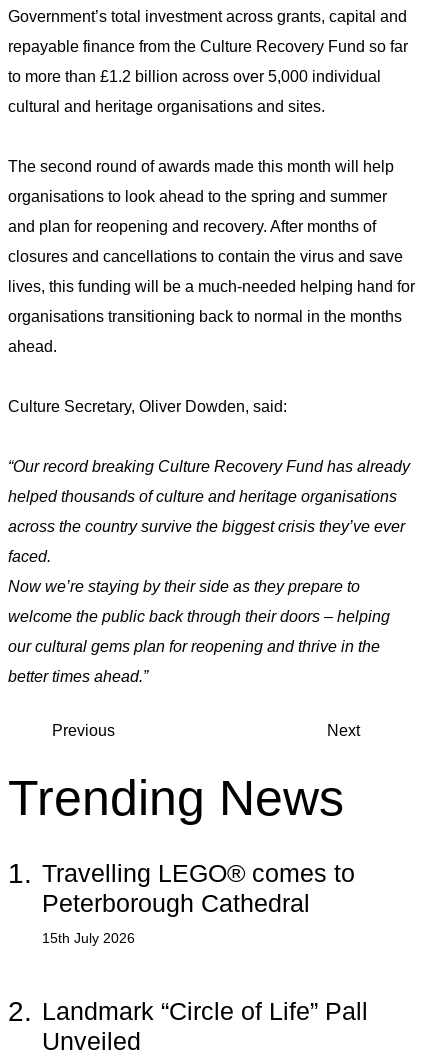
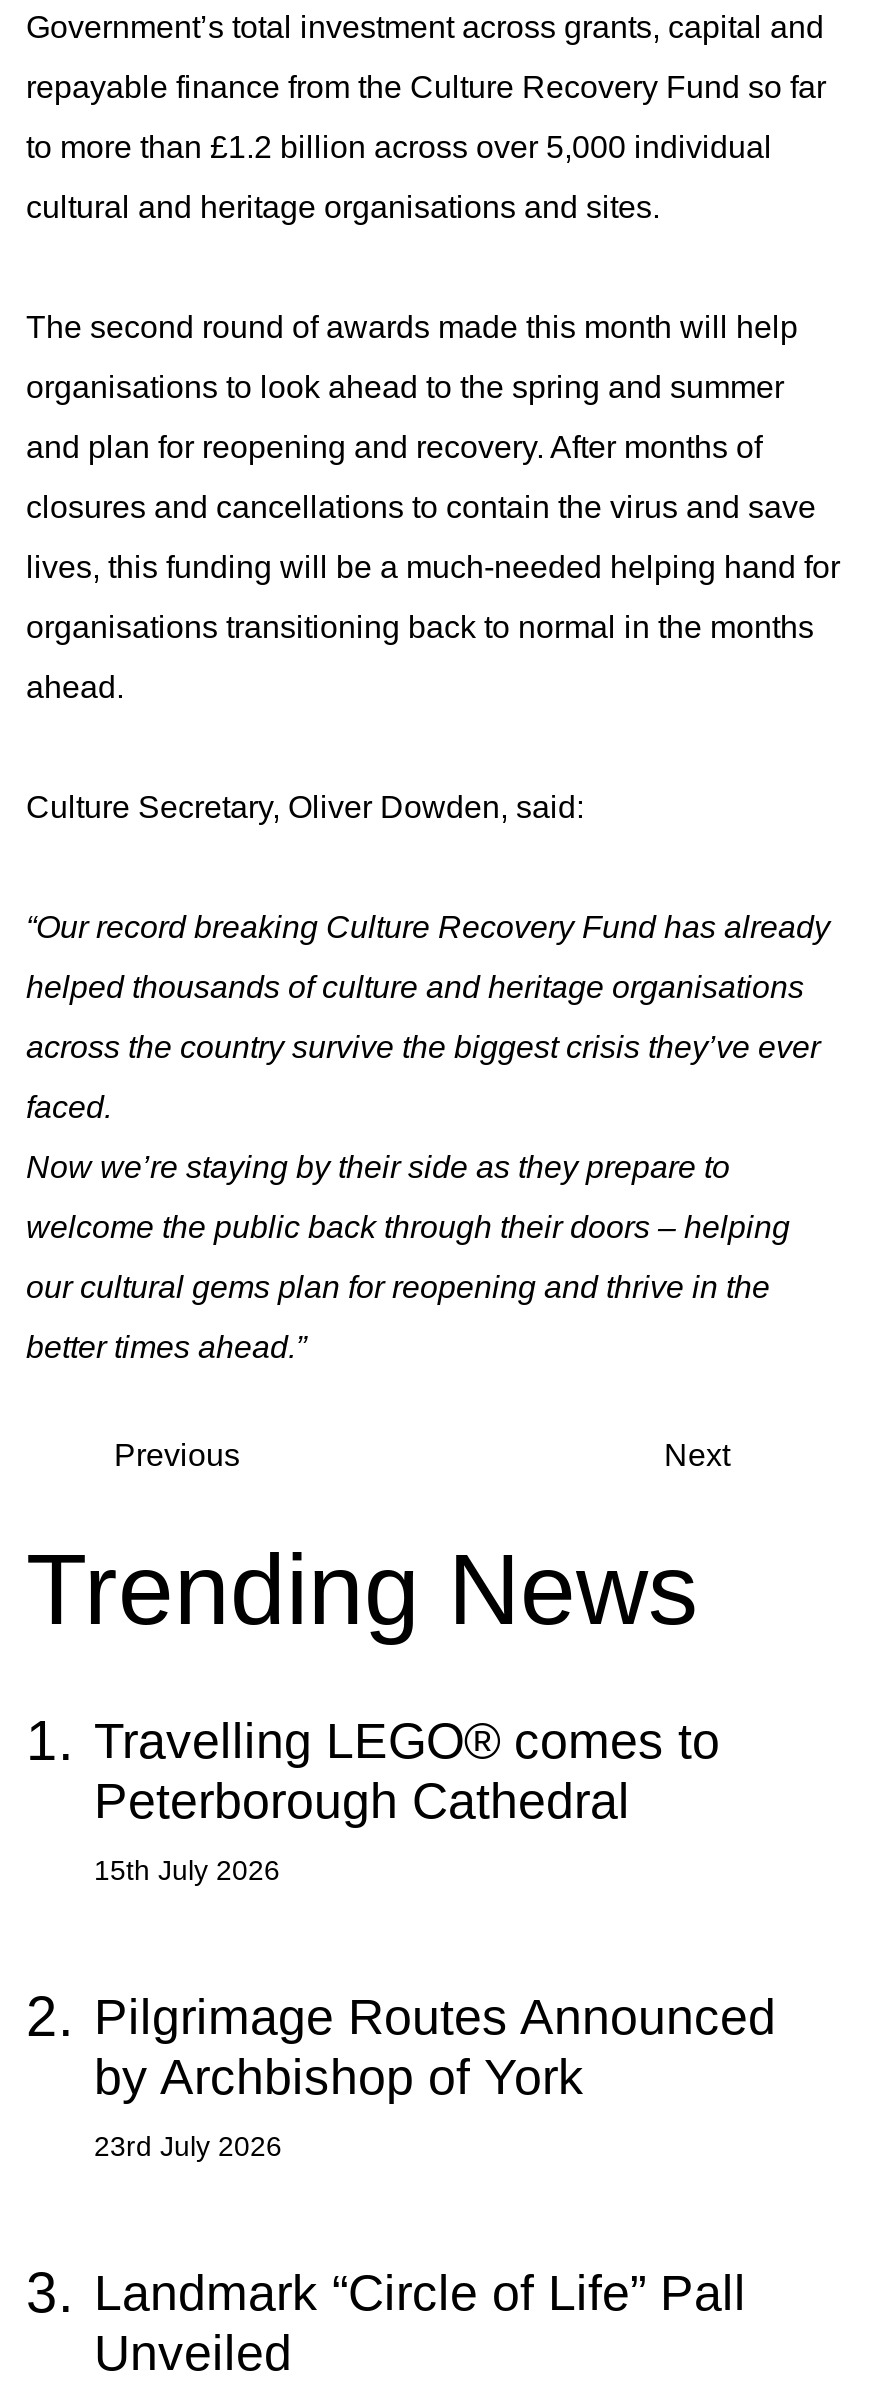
- 2. Landmark “Circle of Life” Pall
+ 2. Pilgrimage Routes Announced
+ by Archbishop of York
+ 23rd July 2026
+ 3. Landmark “Circle of Life” Pall
